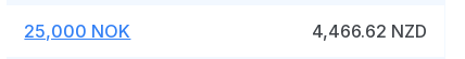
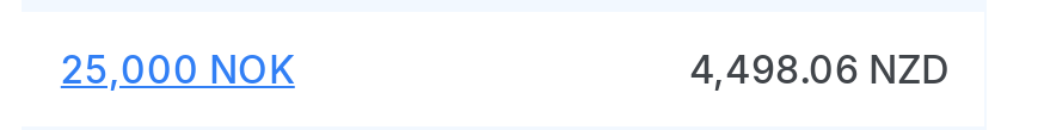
- 4,466.62 NZD
+ 4,498.06 NZD
